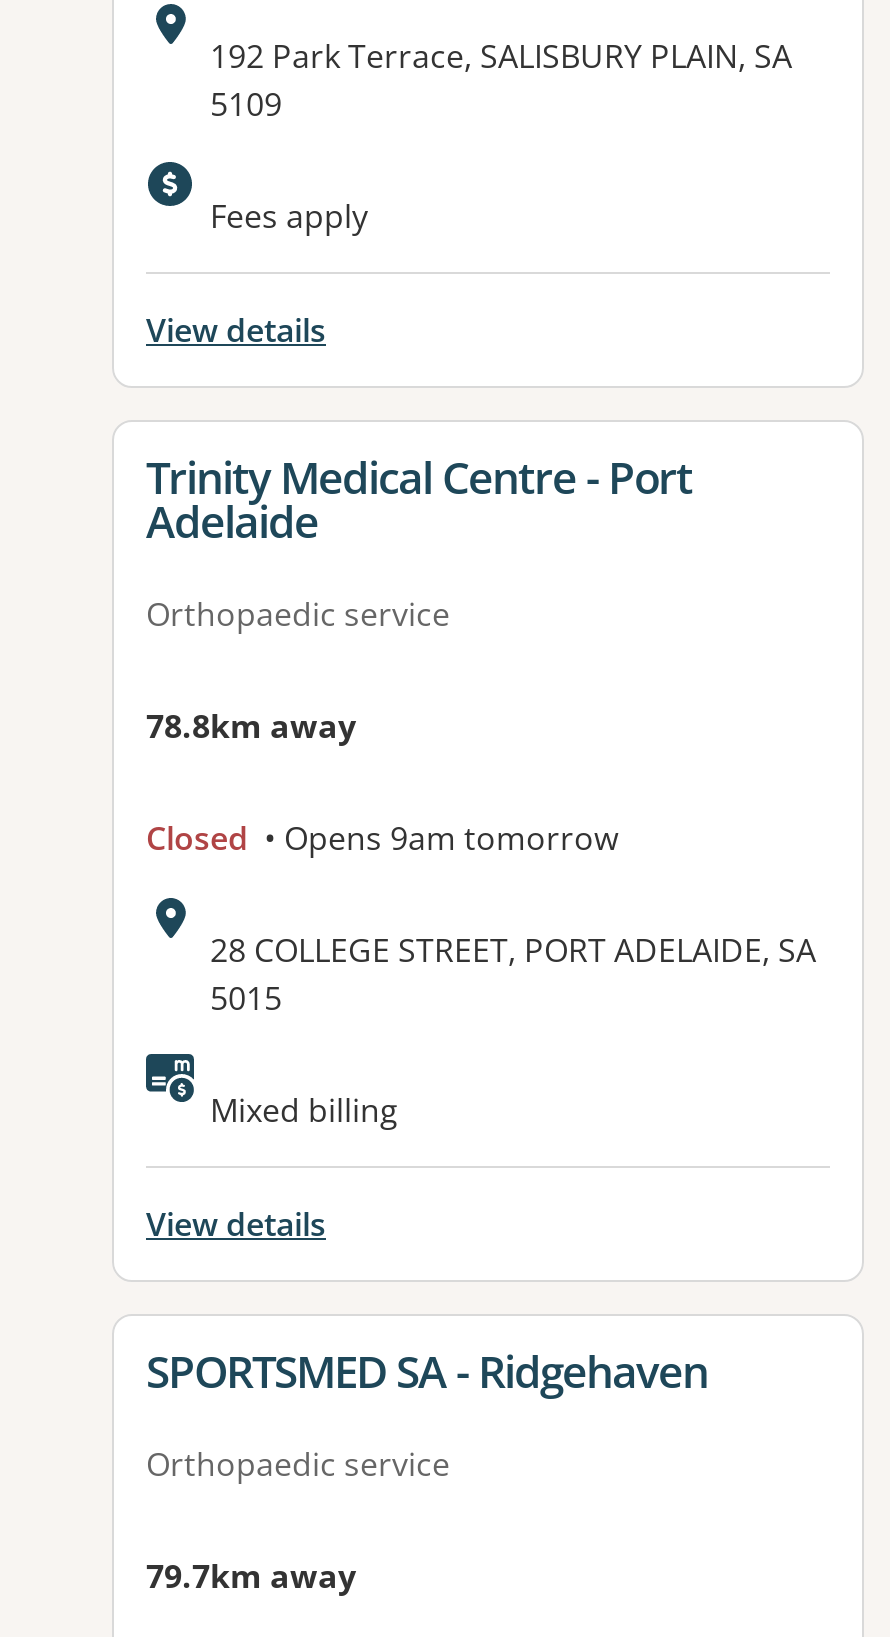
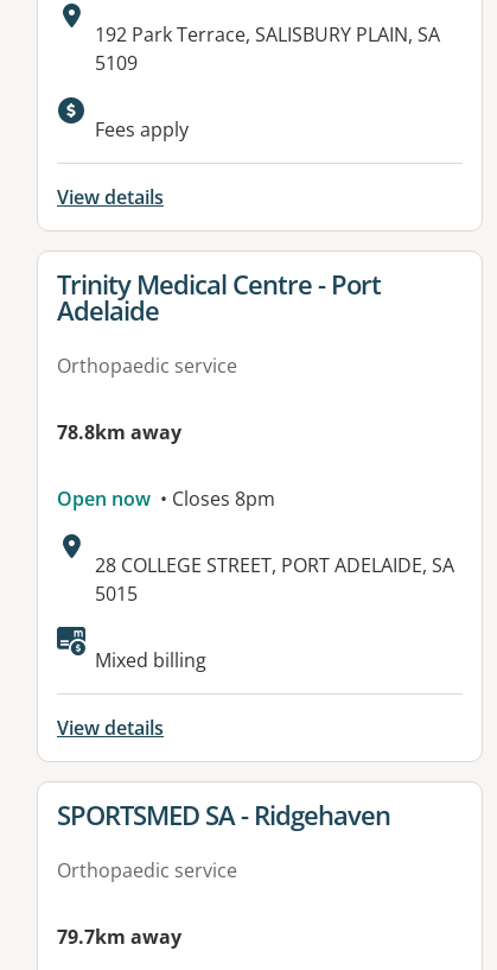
- Closed • Opens 9am tomorrow
+ Open now • Closes 8pm
